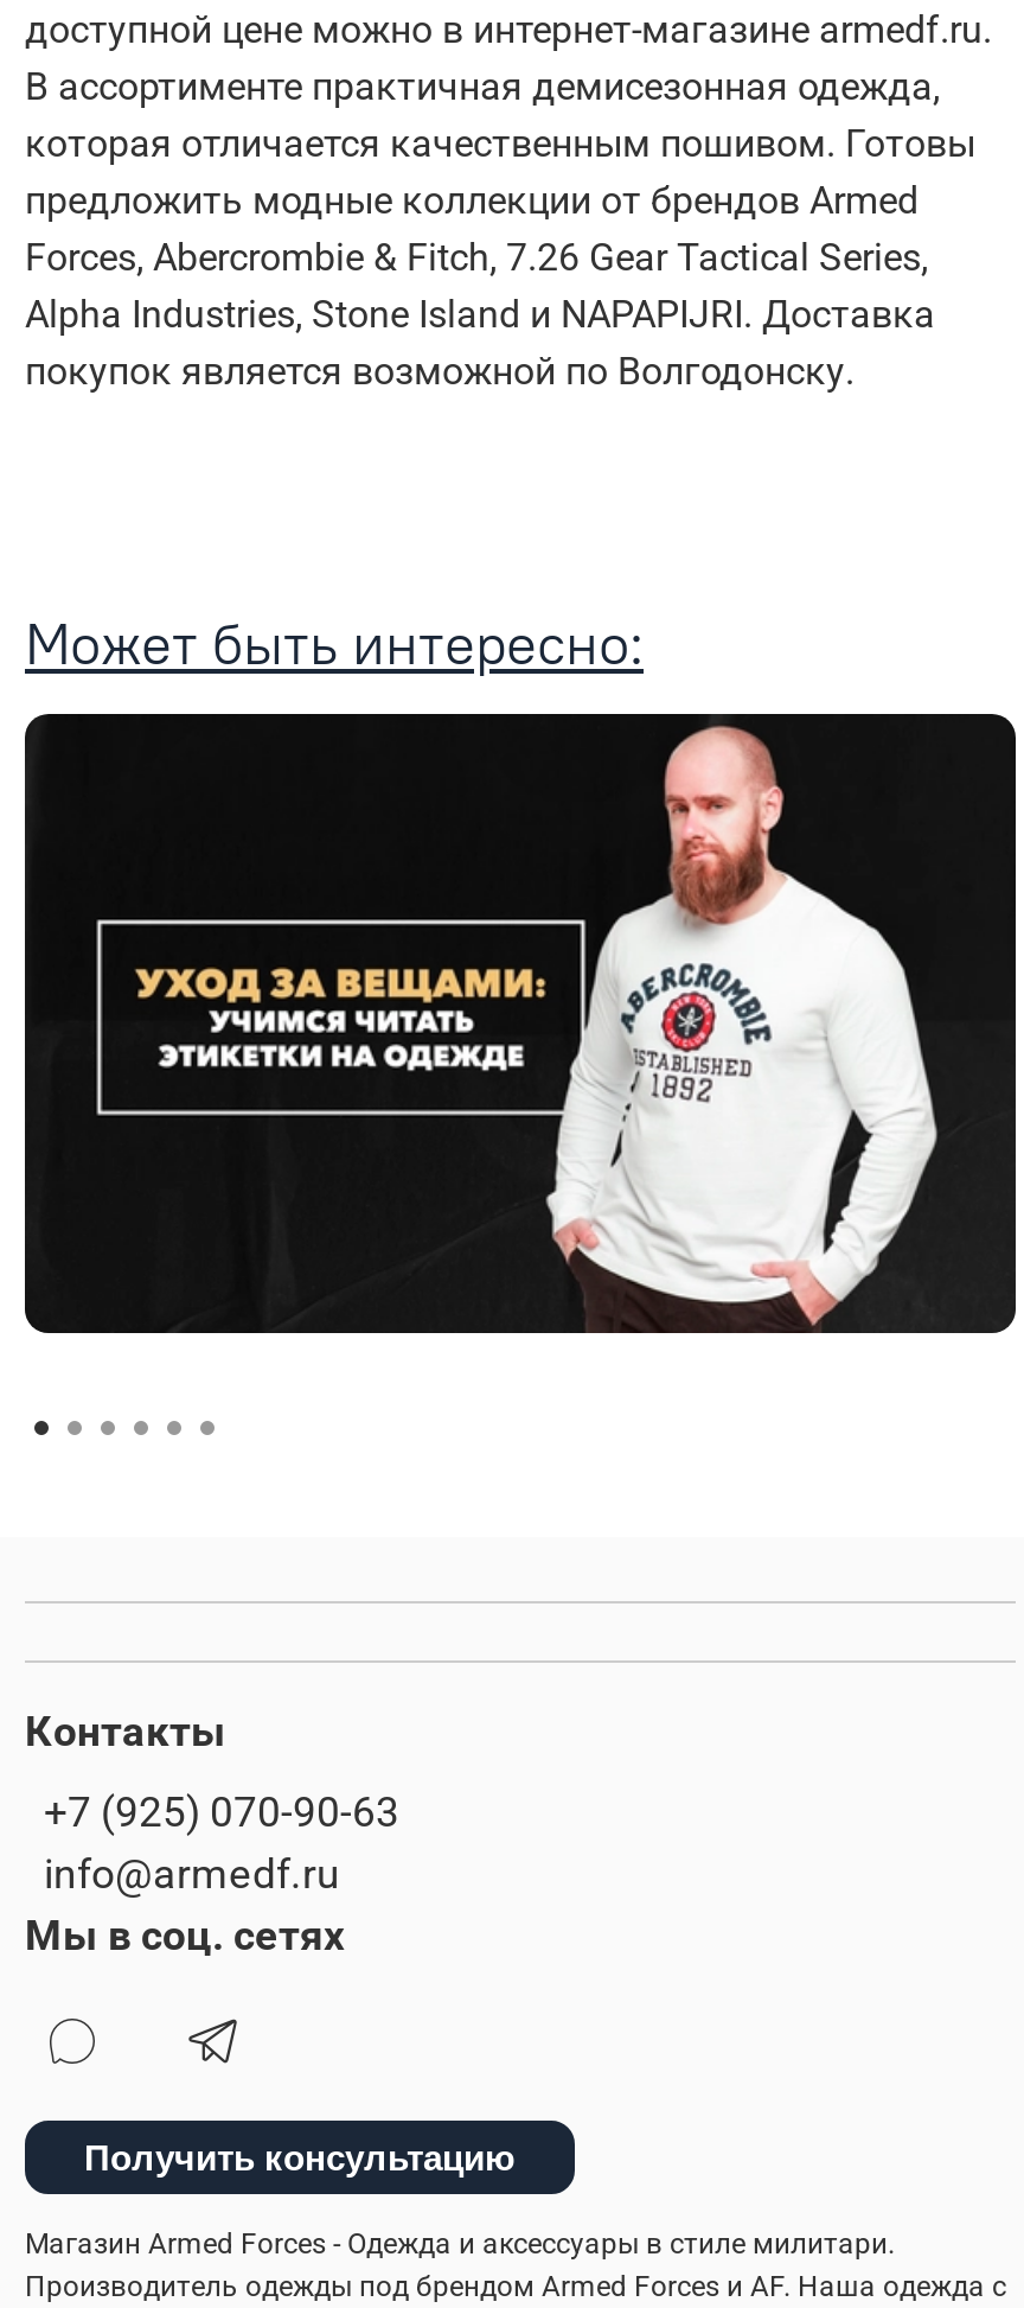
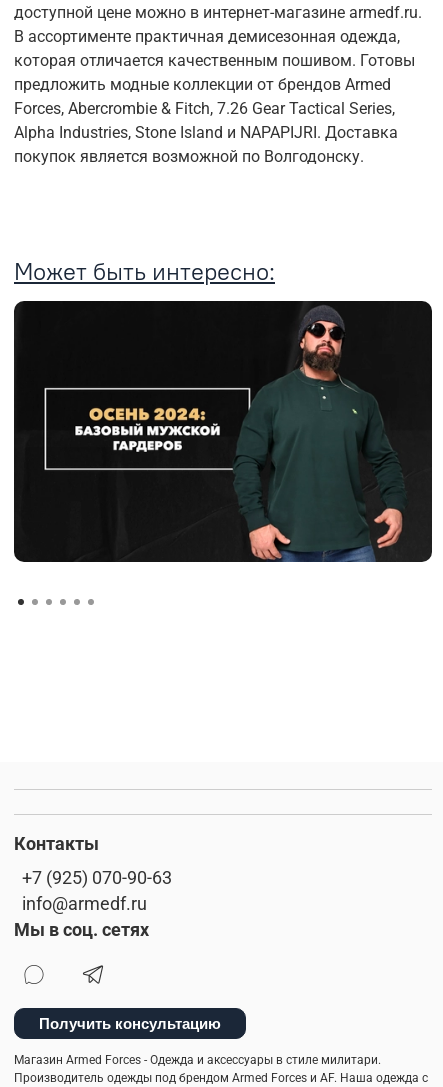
- [image]
+ [image]
